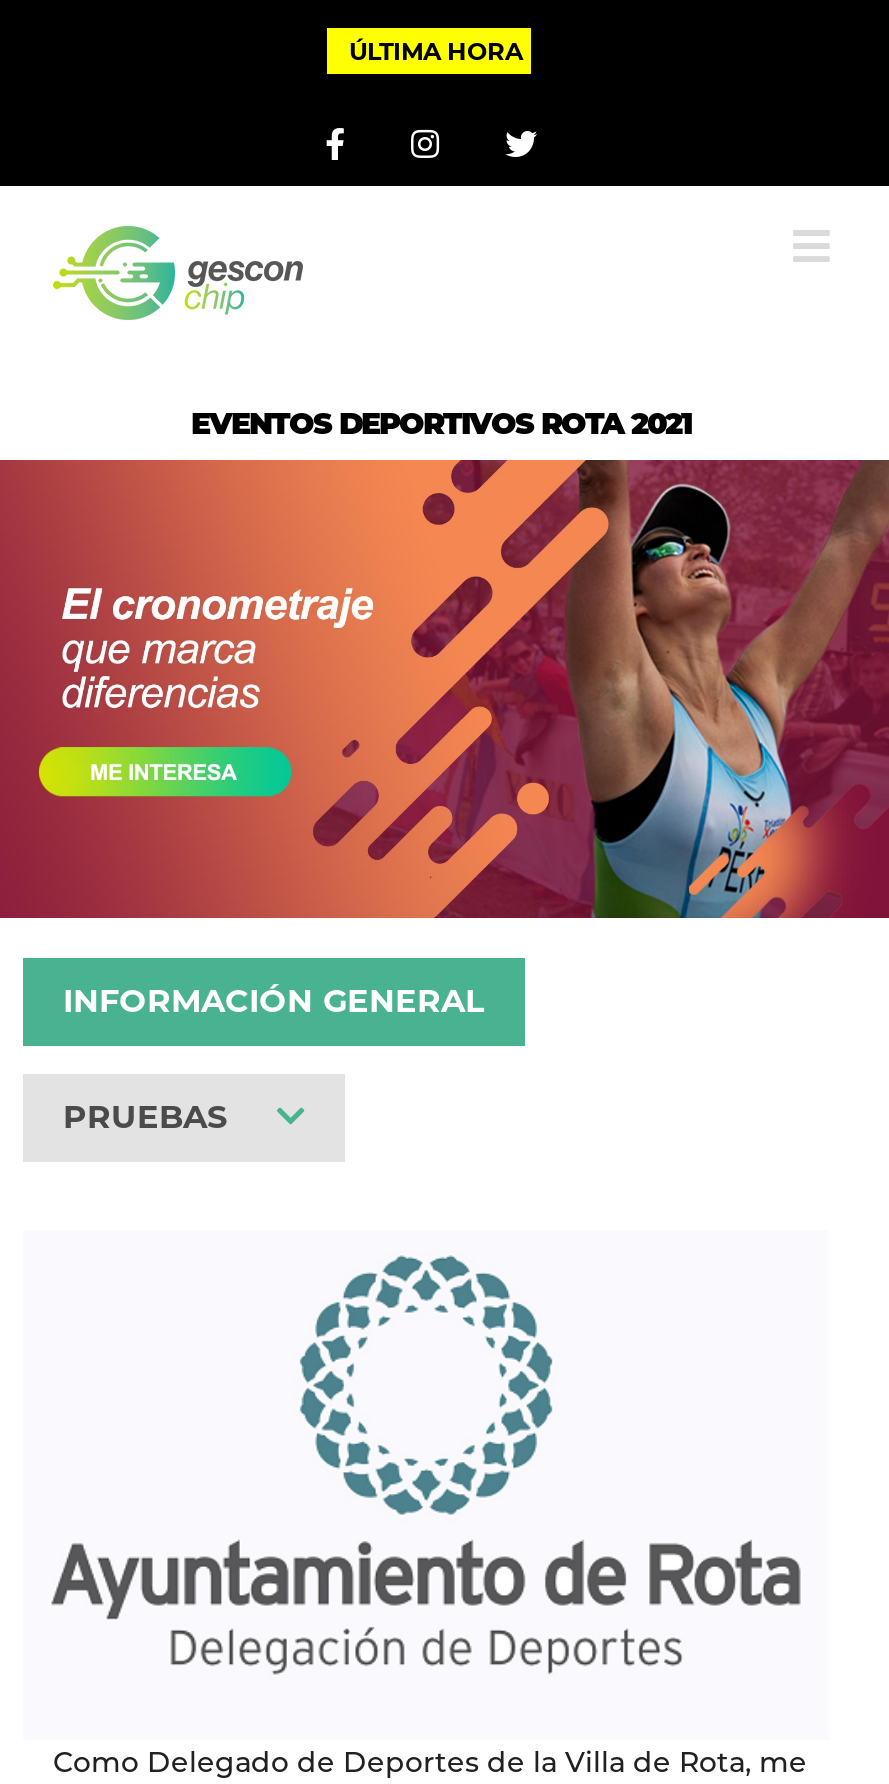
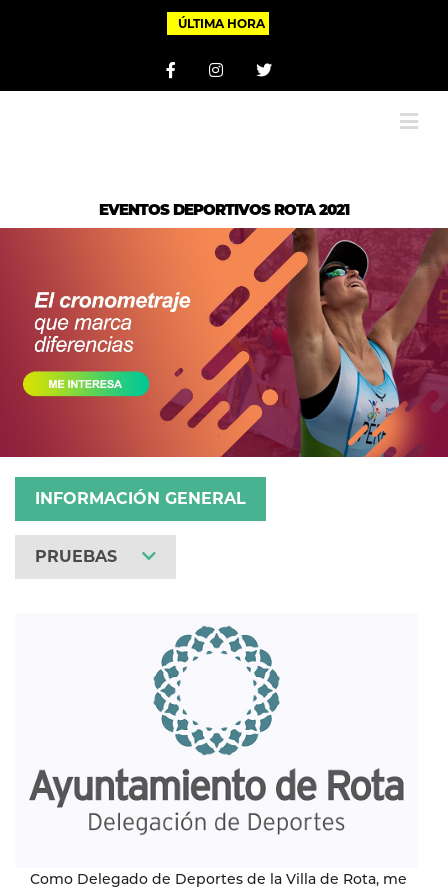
- [image]
